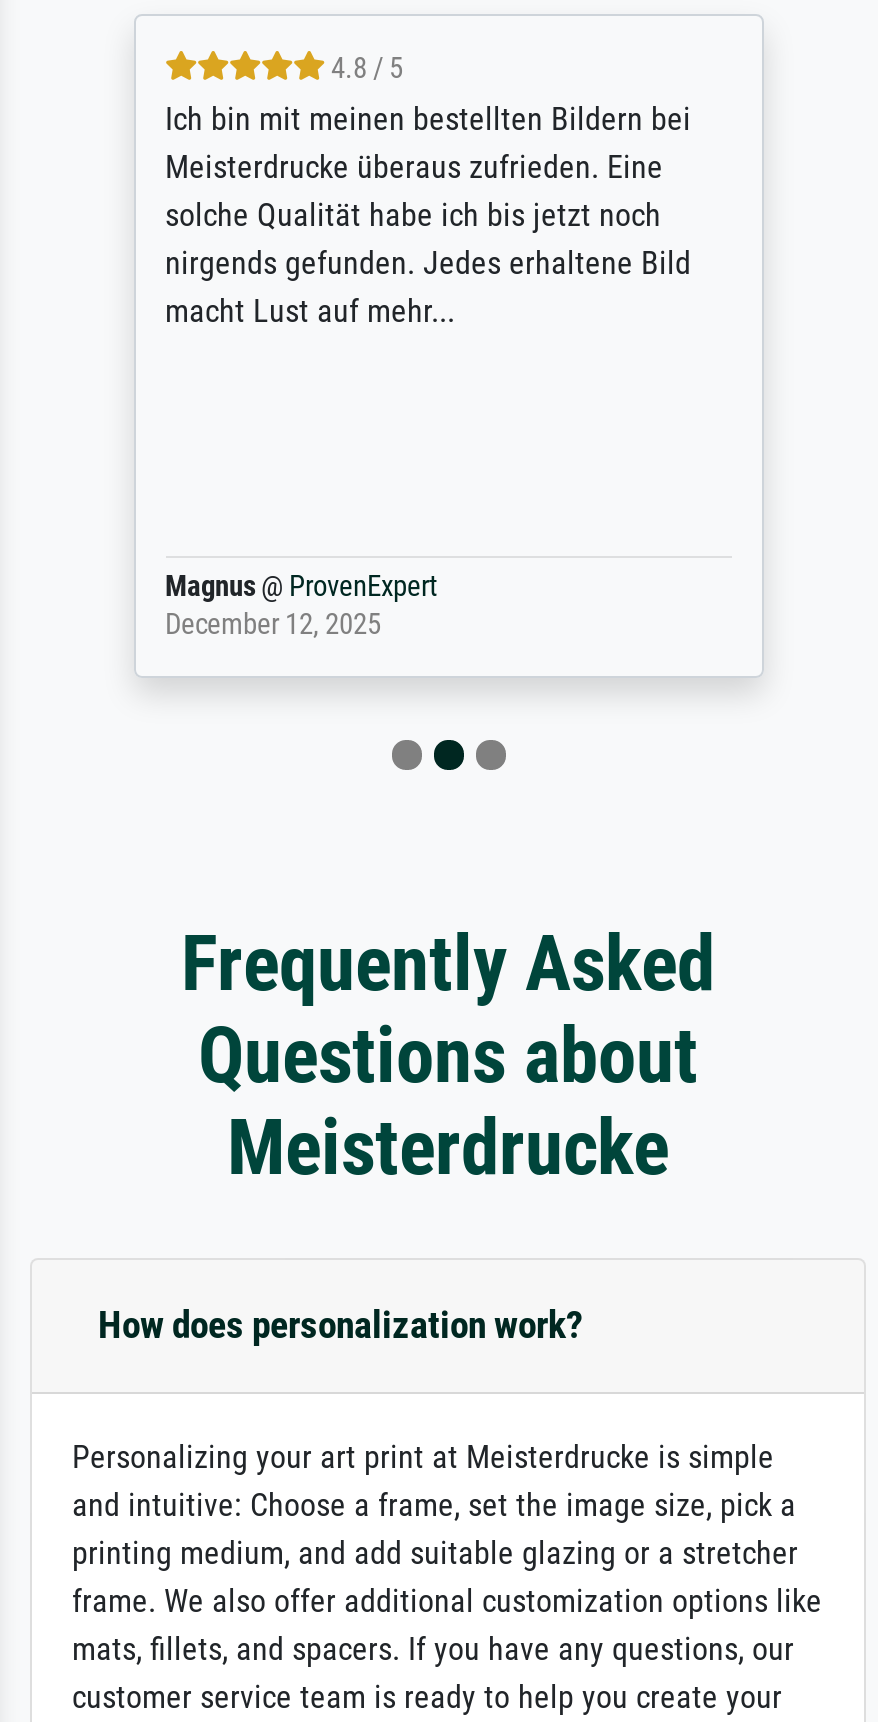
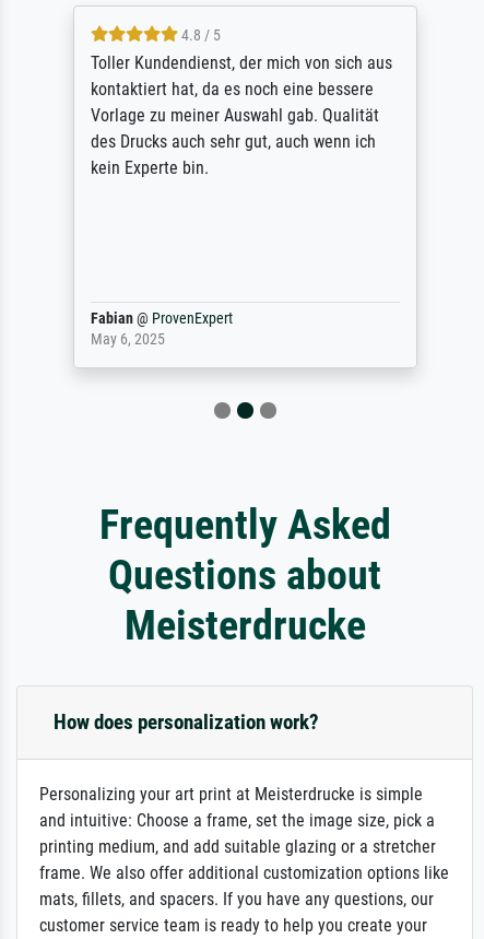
- Ich bin mit meinen bestellten Bildern bei
- Meisterdrucke überaus zufrieden. Eine
- solche Qualität habe ich bis jetzt noch
- nirgends gefunden. Jedes erhaltene Bild
- macht Lust auf mehr...
+ Toller Kundendienst, der mich von sich aus
+ kontaktiert hat, da es noch eine bessere
+ Vorlage zu meiner Auswahl gab. Qualität
+ des Drucks auch sehr gut, auch wenn ich
+ kein Experte bin.

- Magnus @ ProvenExpert
- December 12, 2025
+ Fabian @ ProvenExpert
+ May 6, 2025
